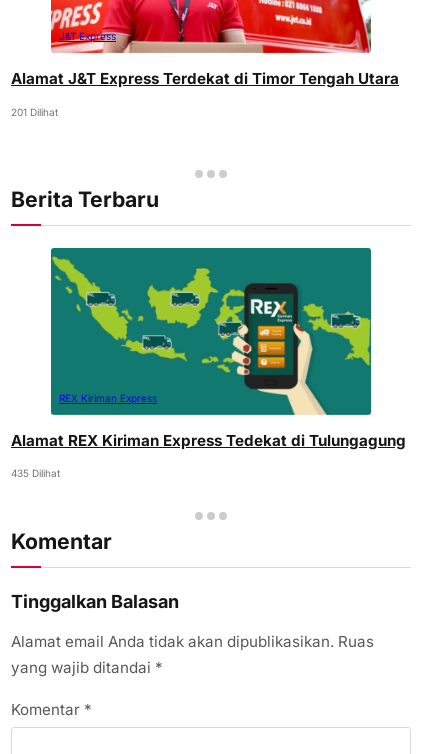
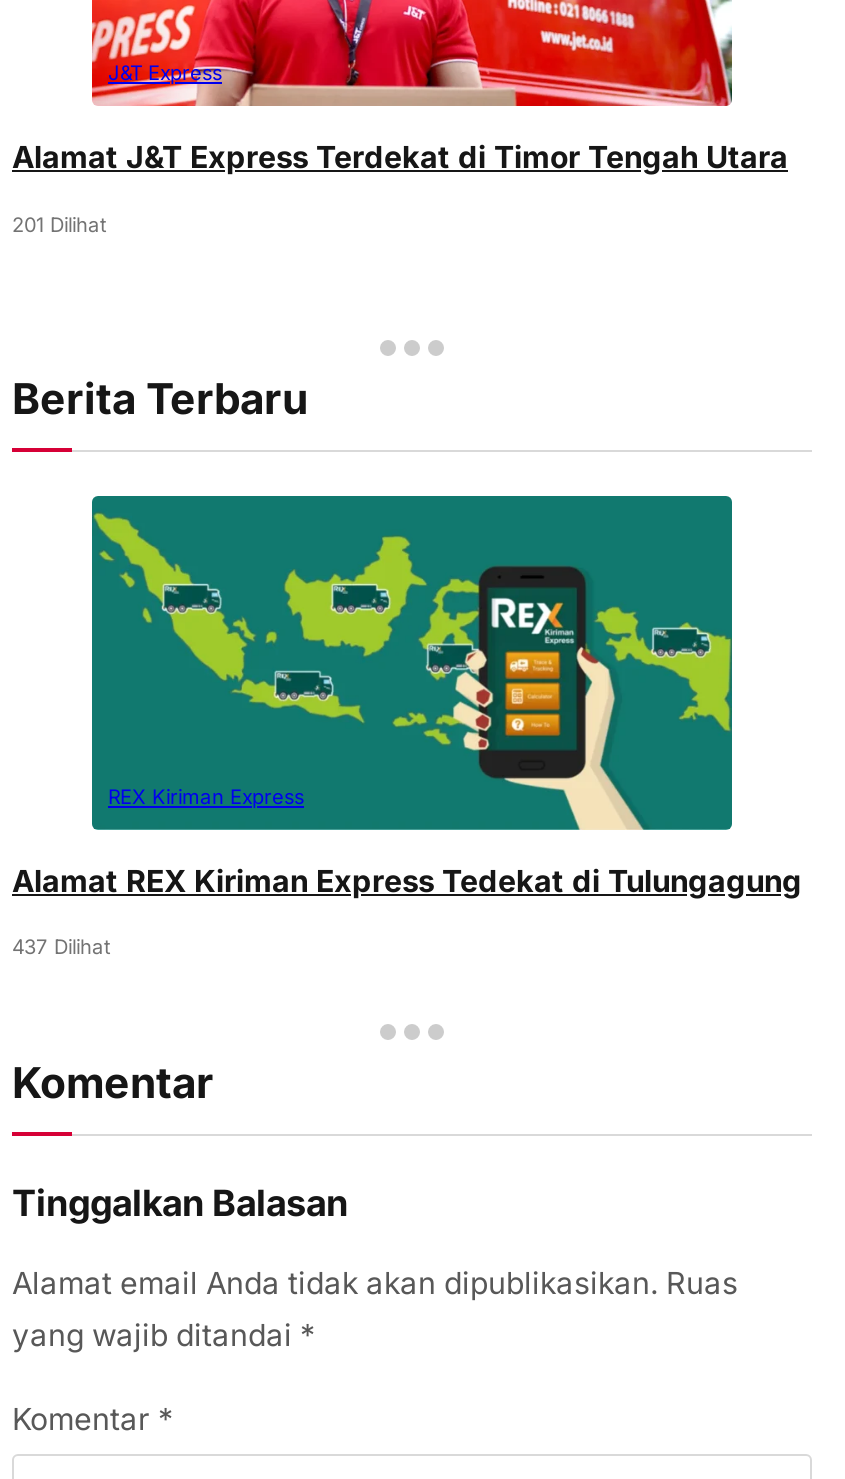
- 435 Dilihat
+ 437 Dilihat
